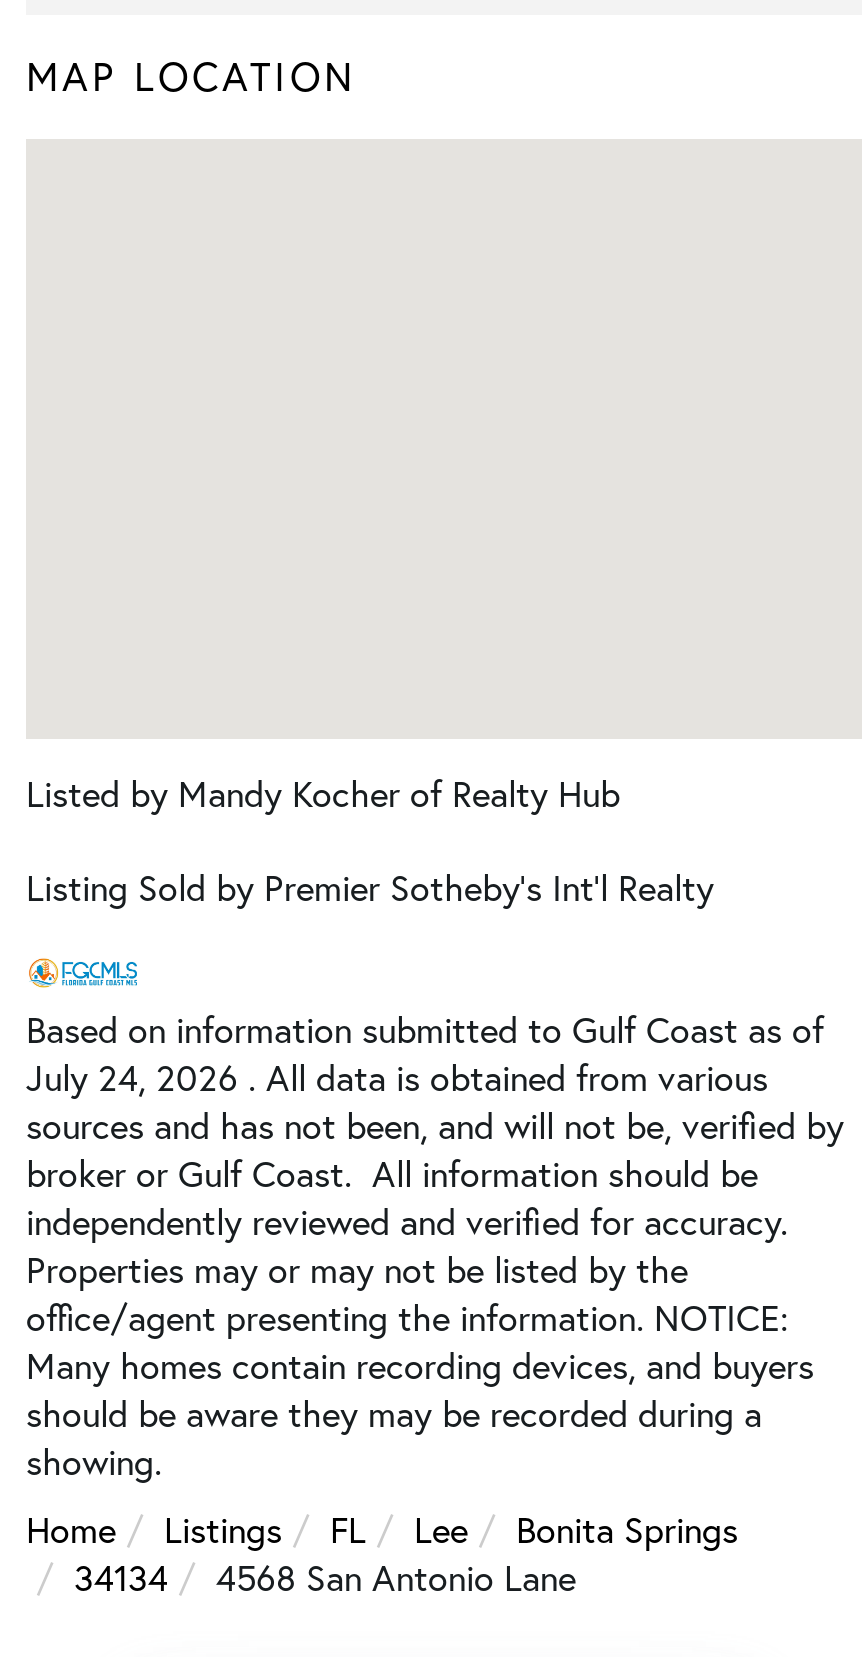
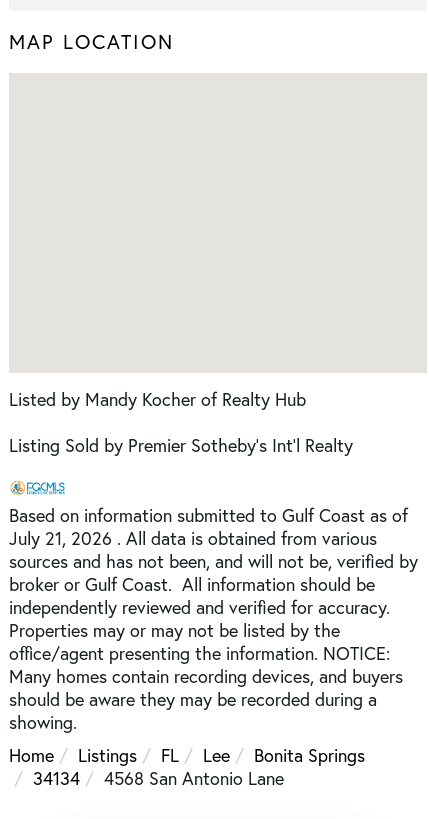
- July 24, 2026 . All data is obtained from various
+ July 21, 2026 . All data is obtained from various
